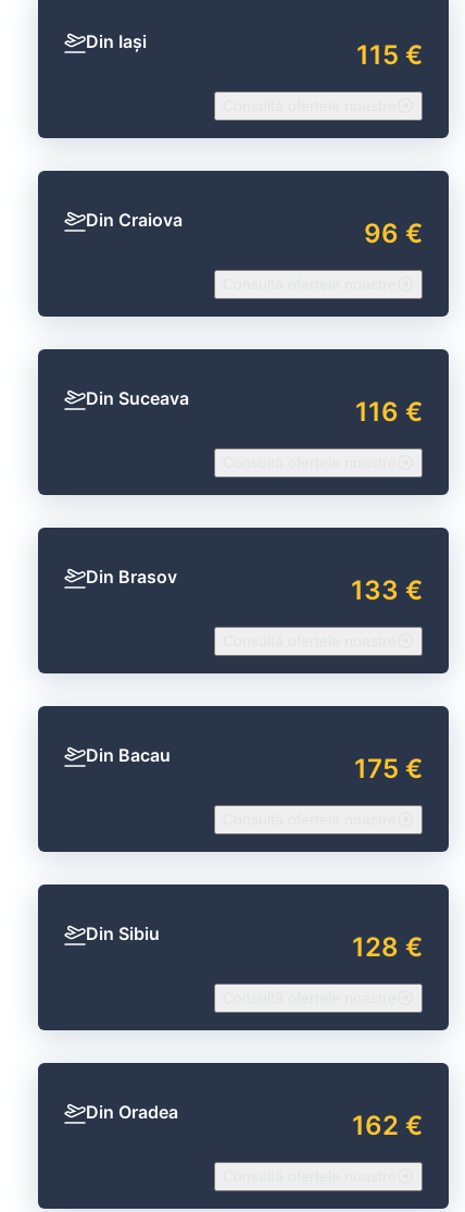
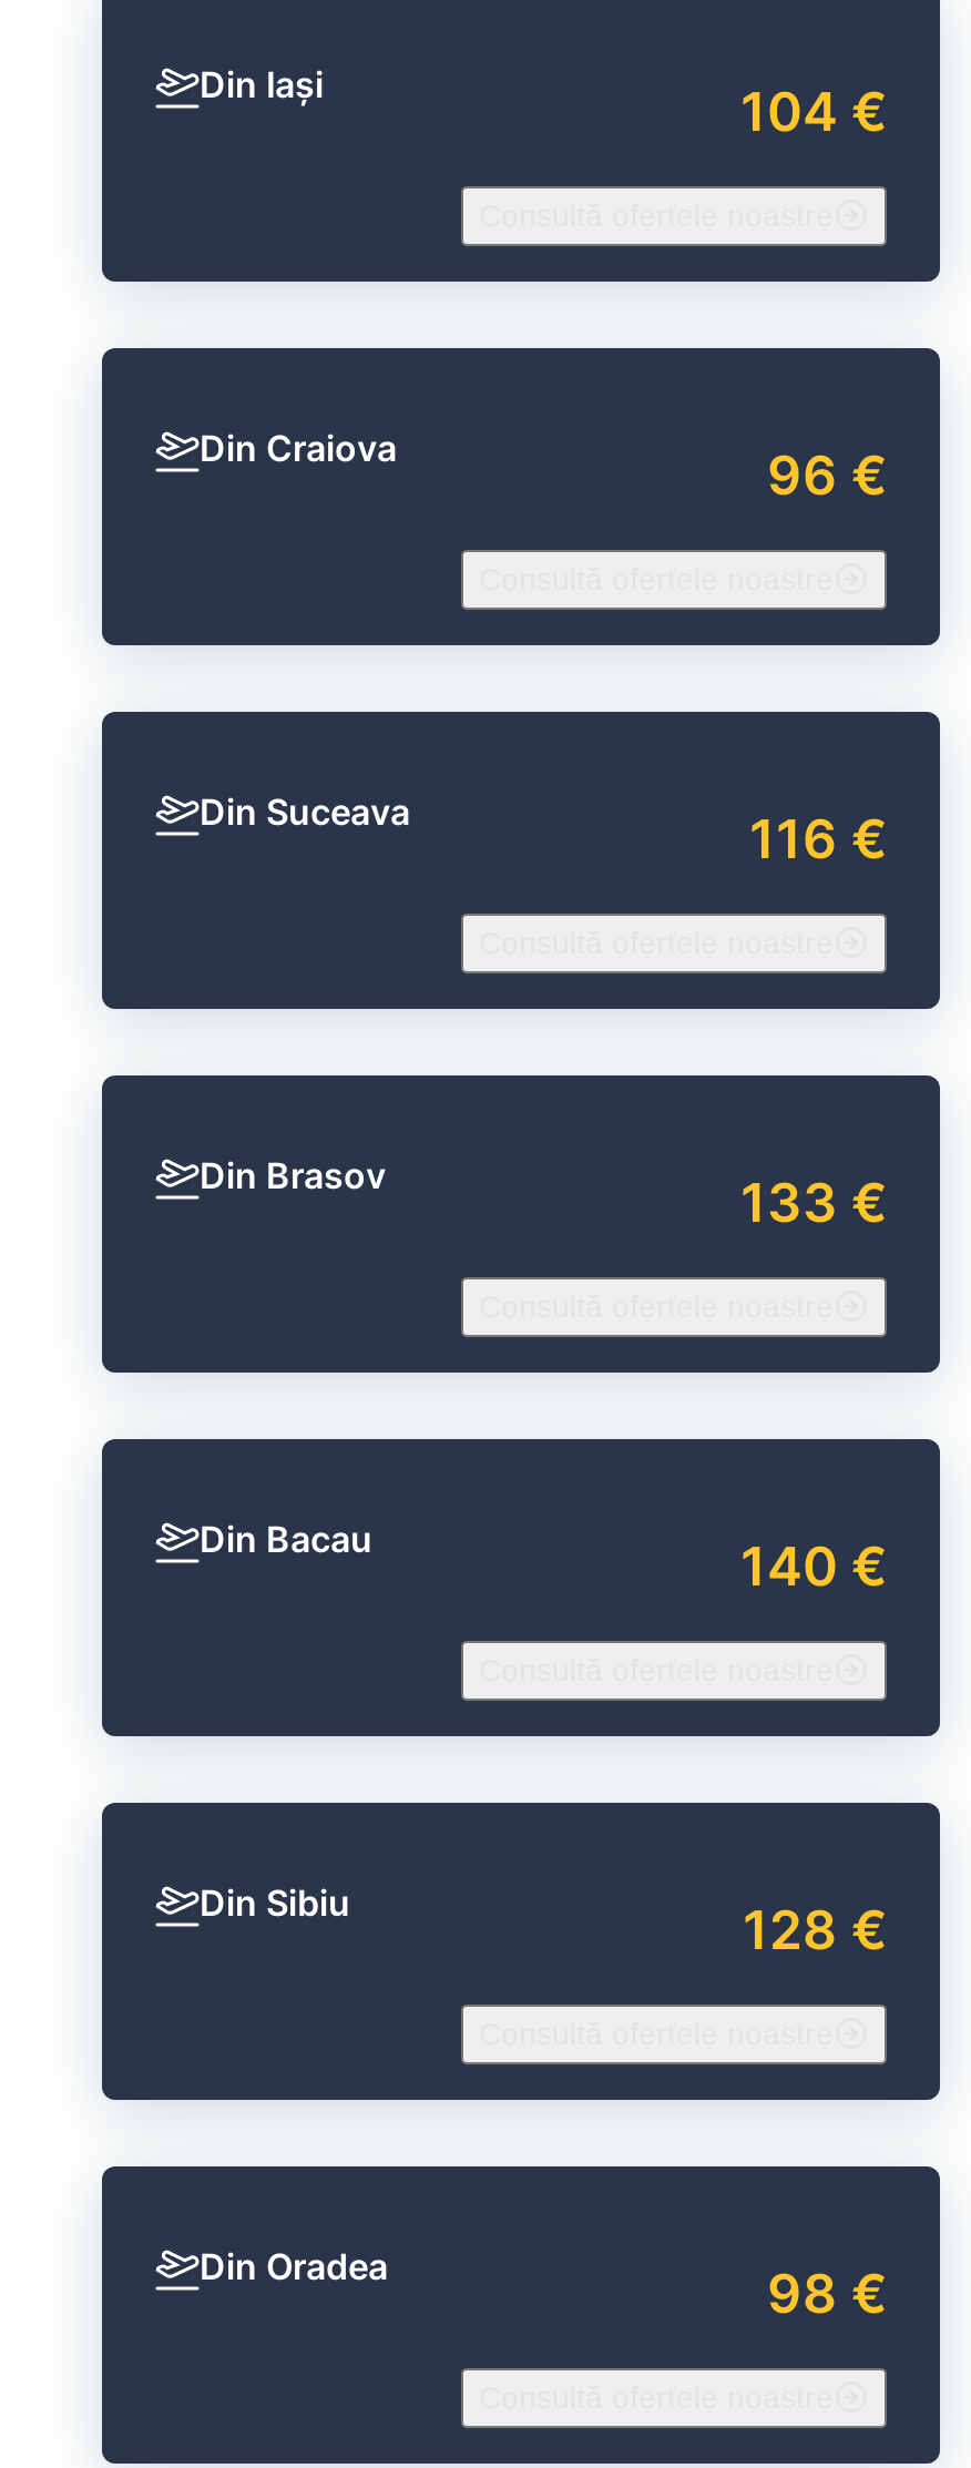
- 115 €
+ 104 €

- 175 €
+ 140 €

- 162 €
+ 98 €
